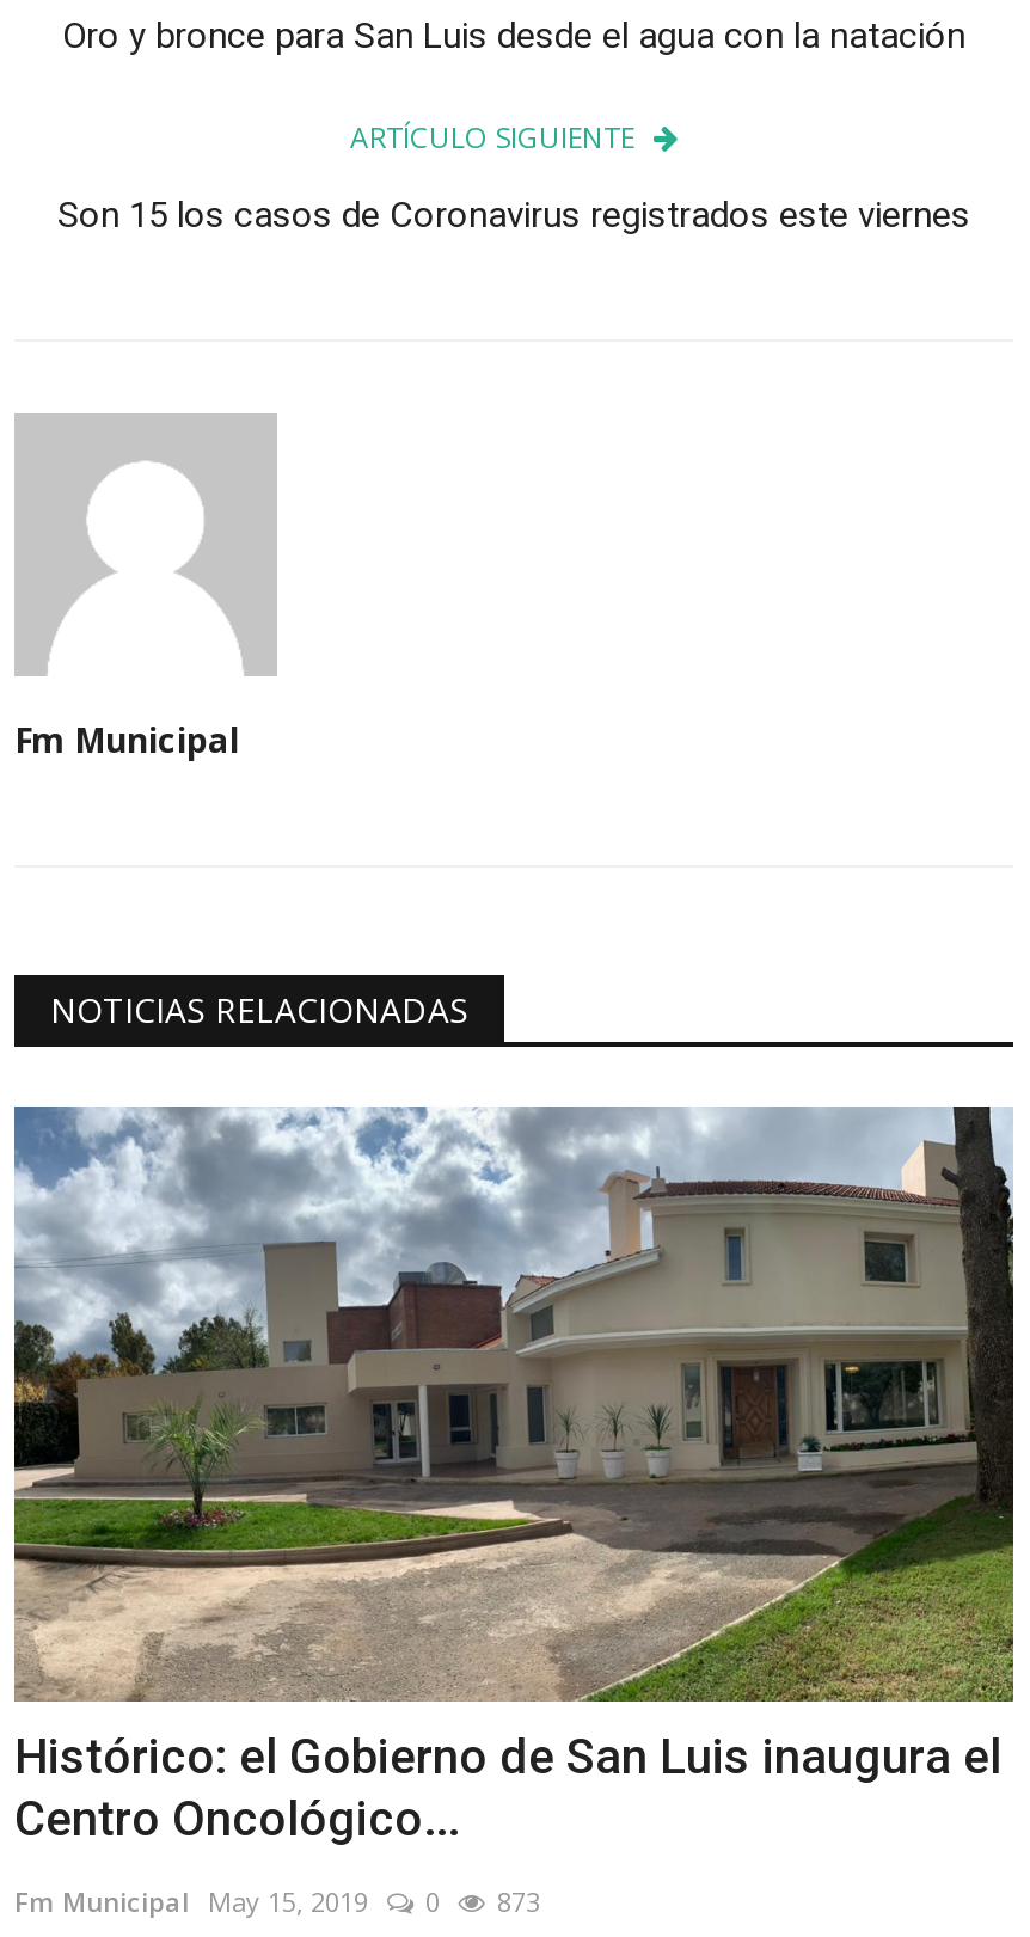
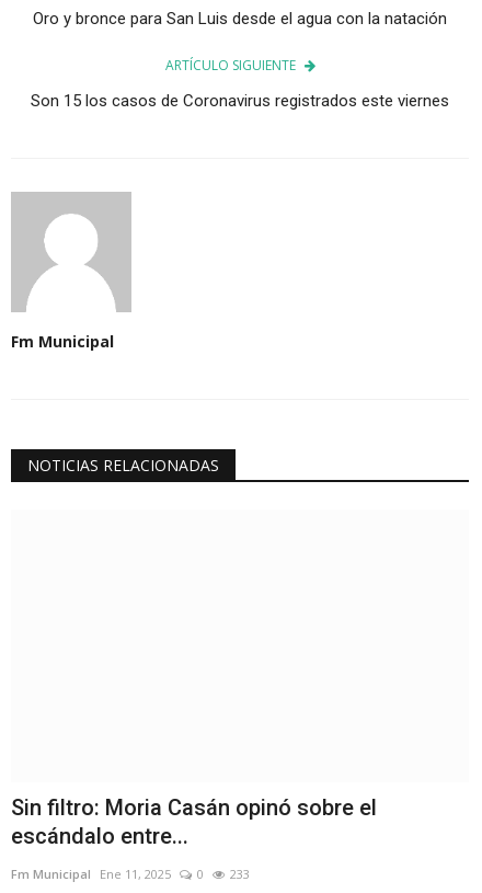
- [image]

- Histórico: el Gobierno de San Luis inaugura el
- Centro Oncológico...
+ Sin filtro: Moria Casán opinó sobre el
+ escándalo entre...

- Fm Municipal May 15, 2019
+ Fm Municipal Ene 11, 2025

- 873
+ 233
